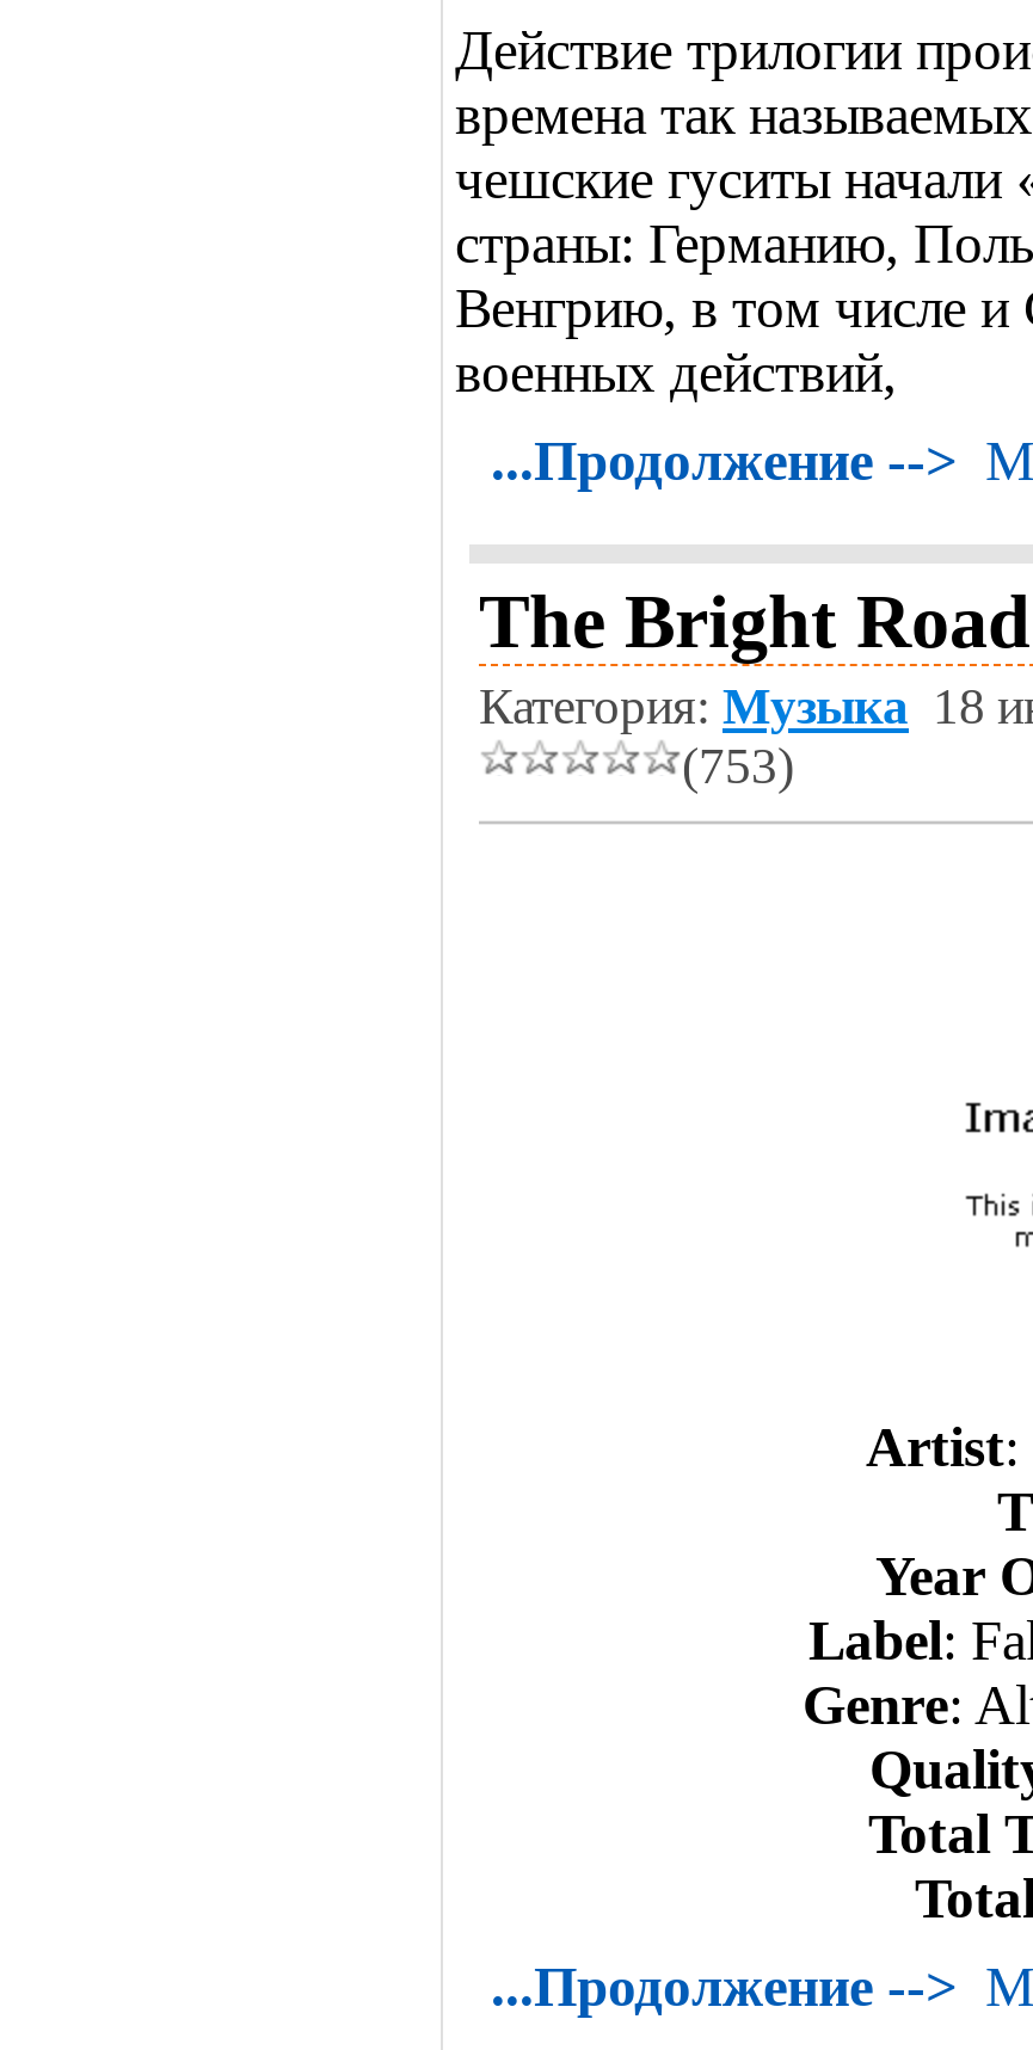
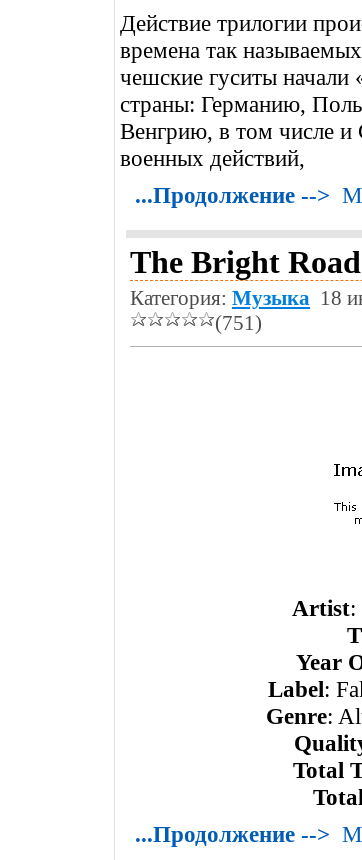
- (753)
+ (751)
